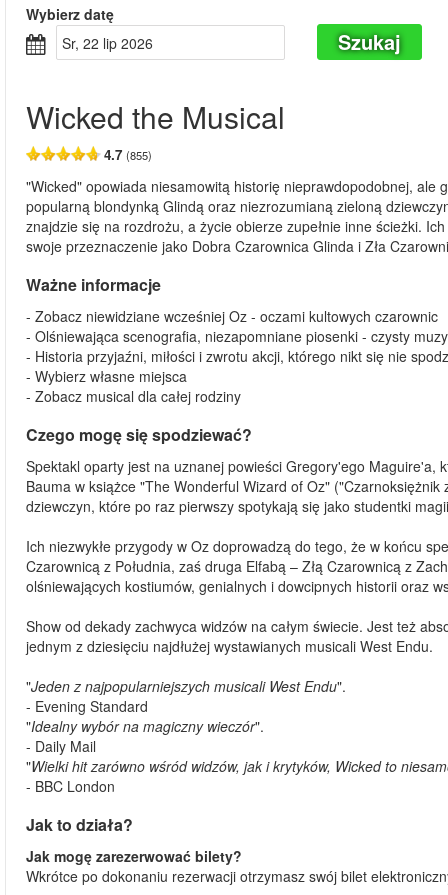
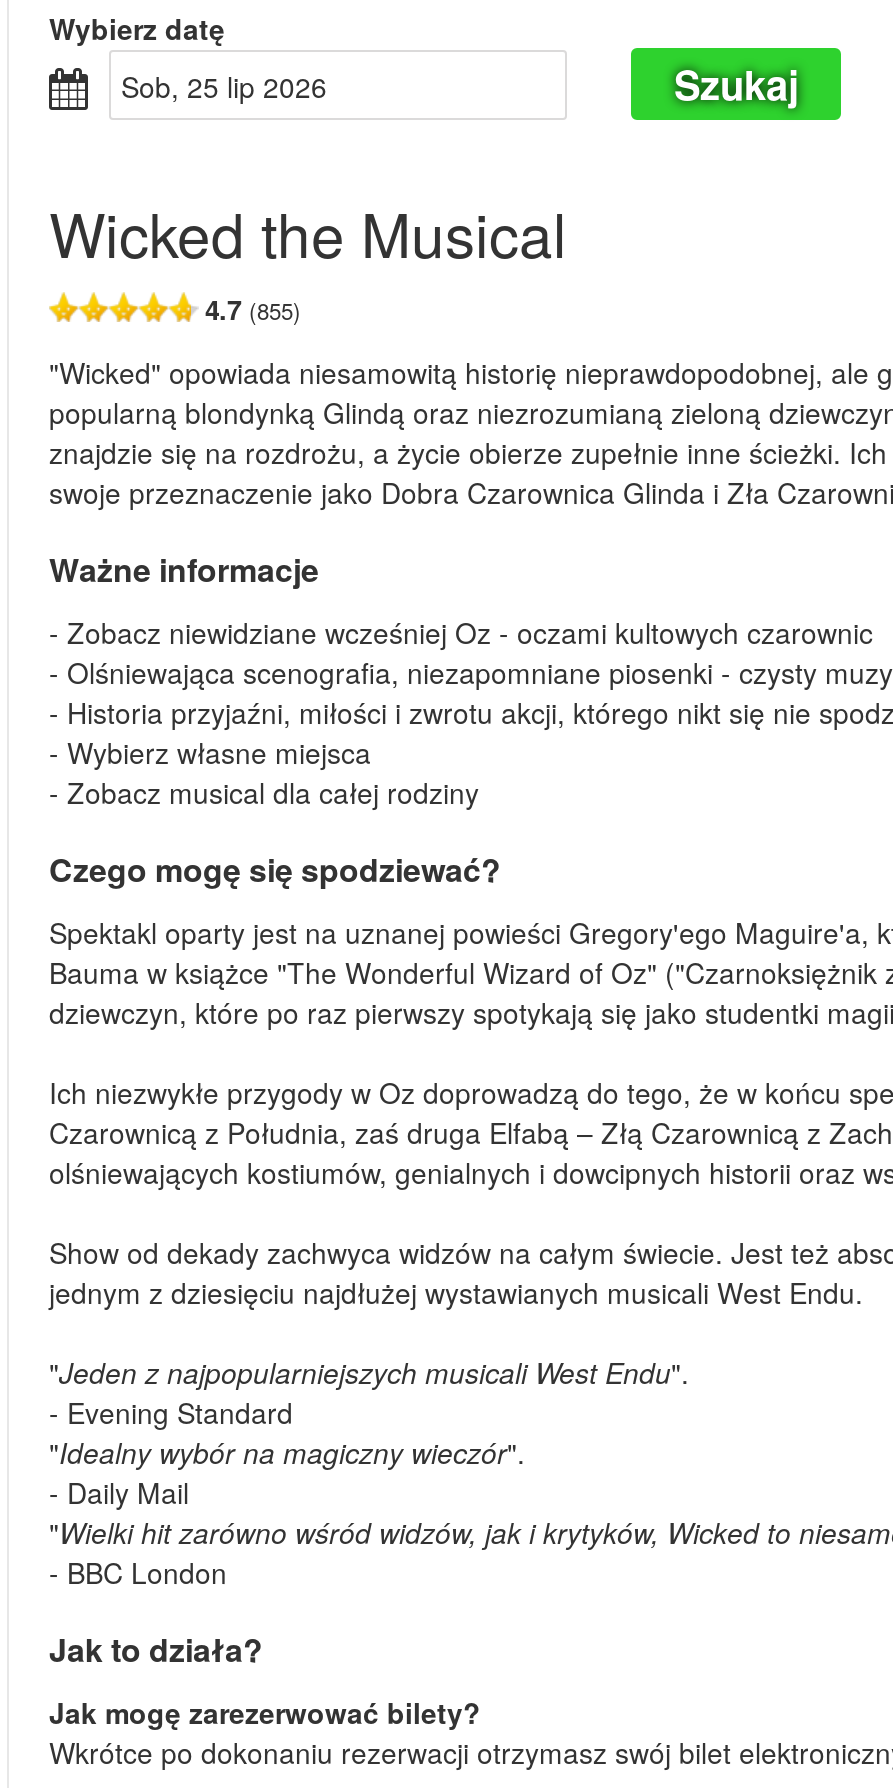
- sr, 22 lip 2026
+ sob, 25 lip 2026
